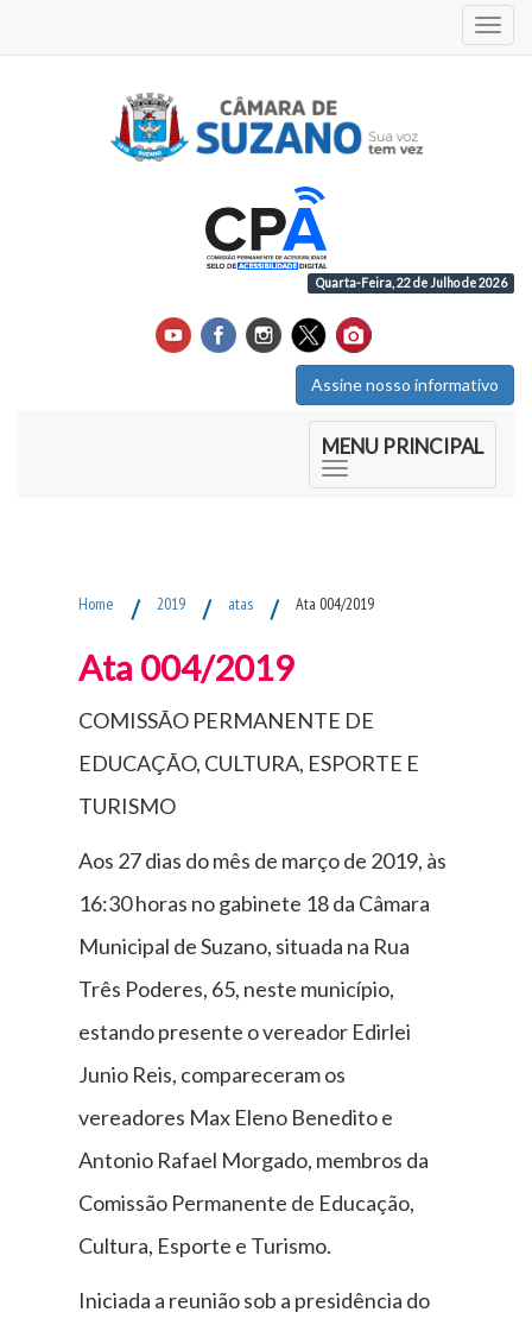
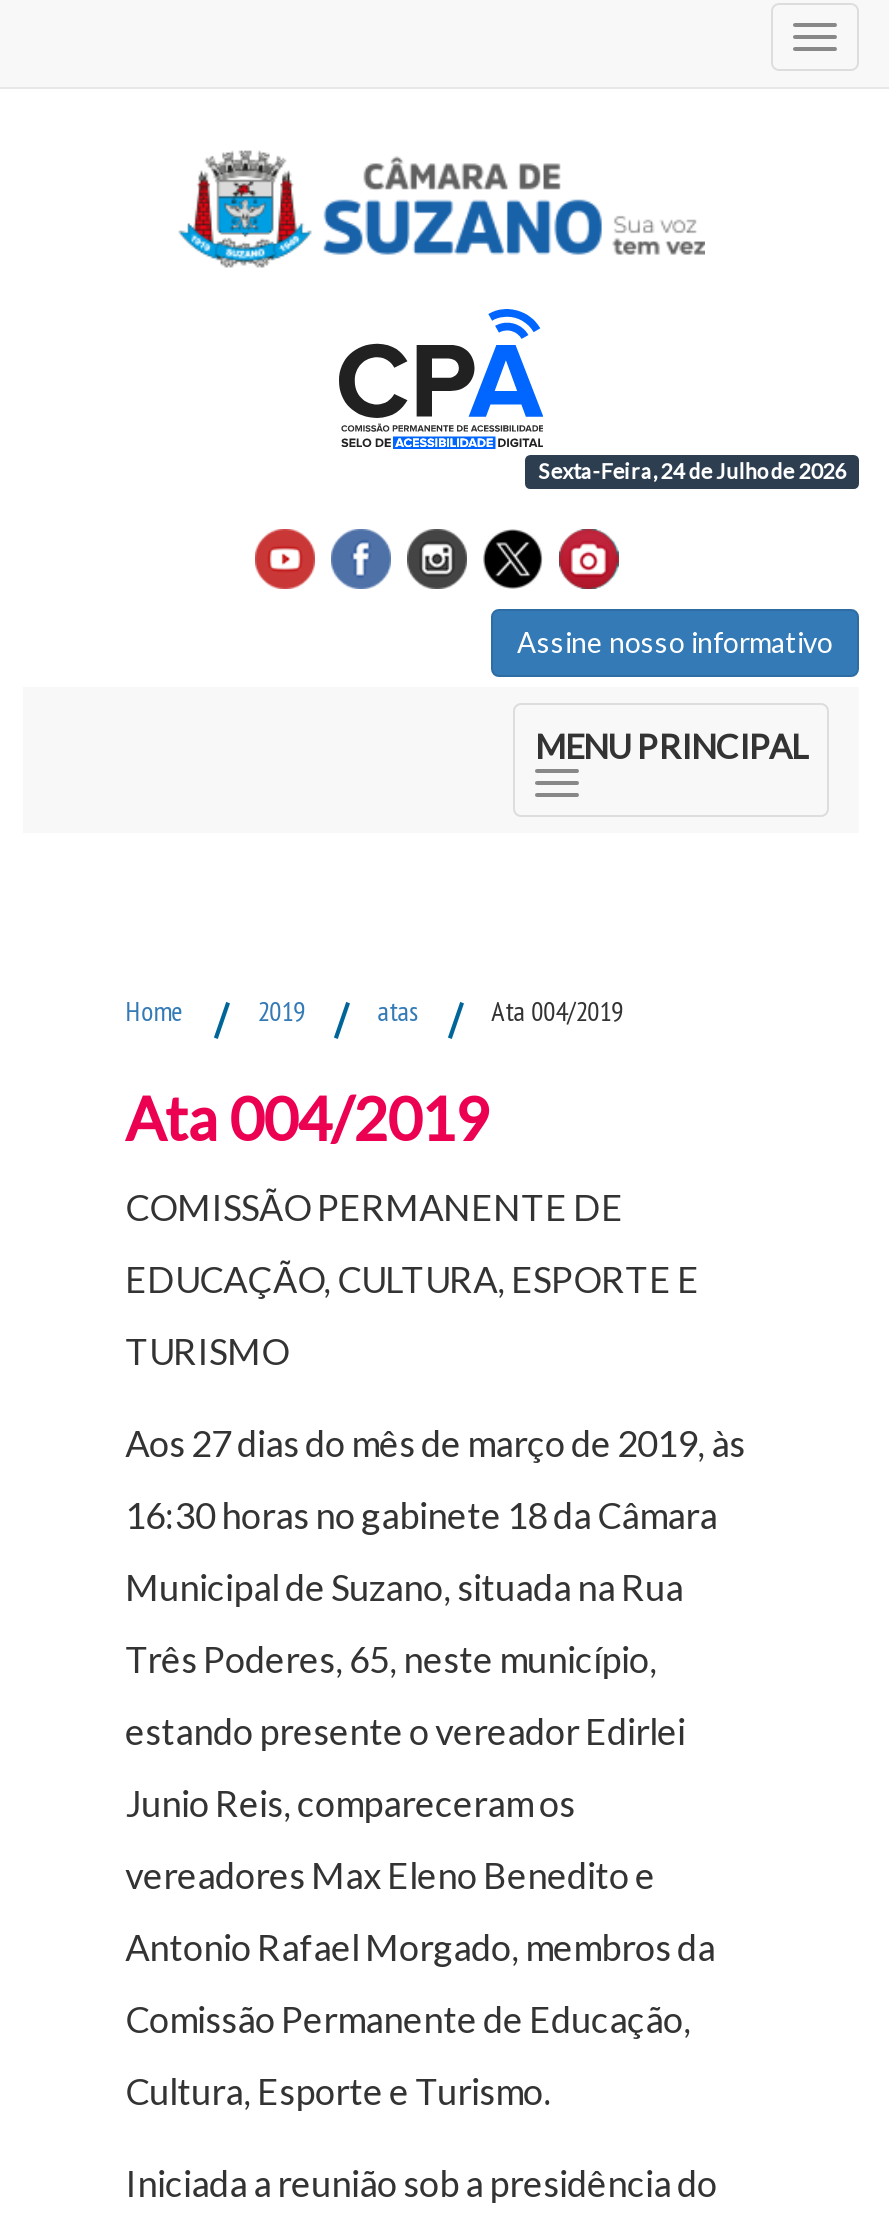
- Quarta-Feira, 22 de Julho de 2026
+ Sexta-Feira, 24 de Julho de 2026
